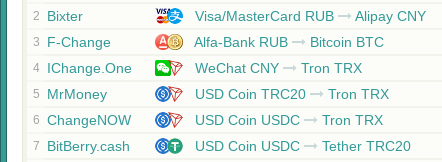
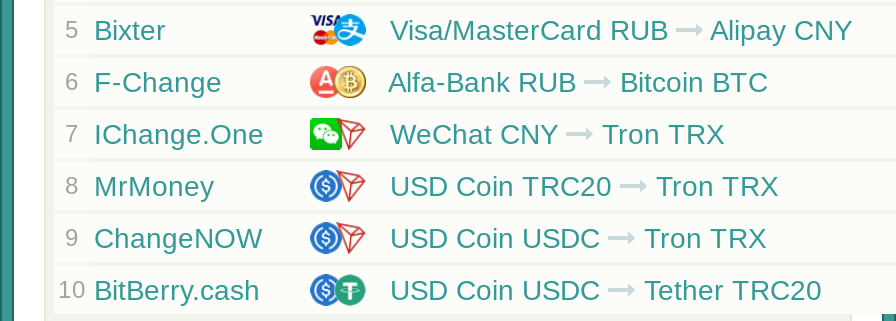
- 2 Bixter
+ 5 Bixter

- 3 F-Change
+ 6 F-Change

- 4 IChange.One
+ 7 IChange.One

- 5 MrMoney
+ 8 MrMoney

- 6 ChangeNOW
+ 9 ChangeNOW

- 7 BitBerry.cash
+ 10 BitBerry.cash
